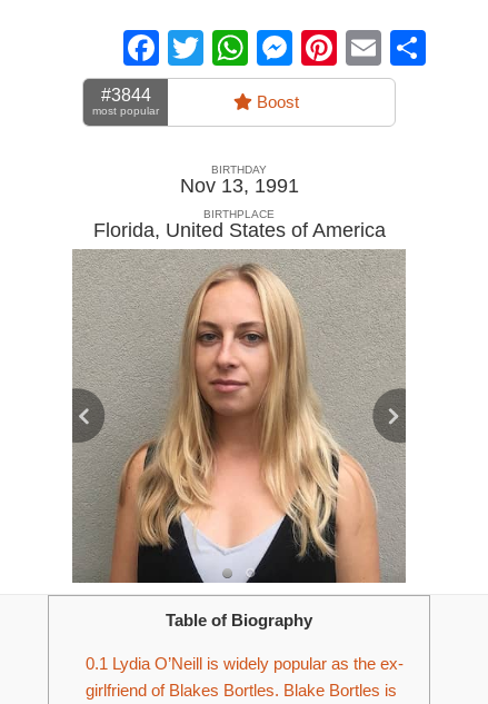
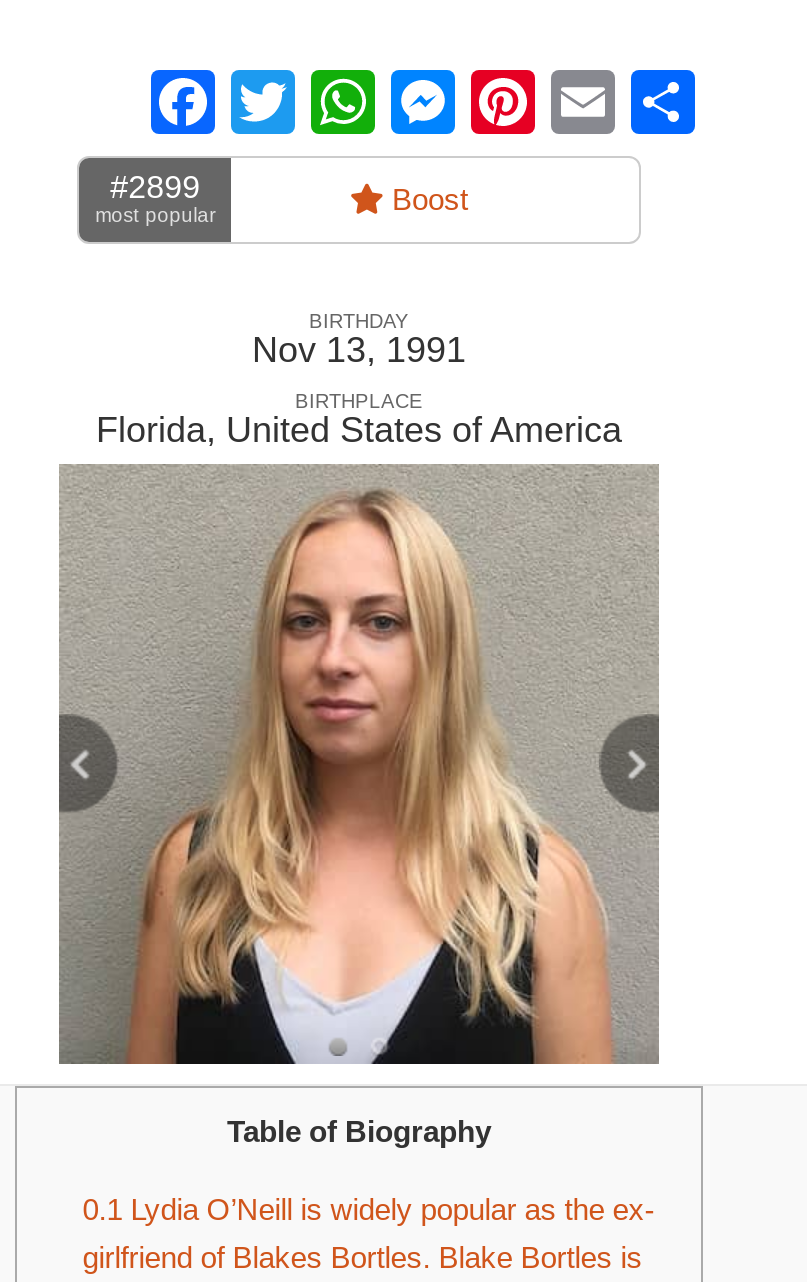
- #3844
+ #2899
